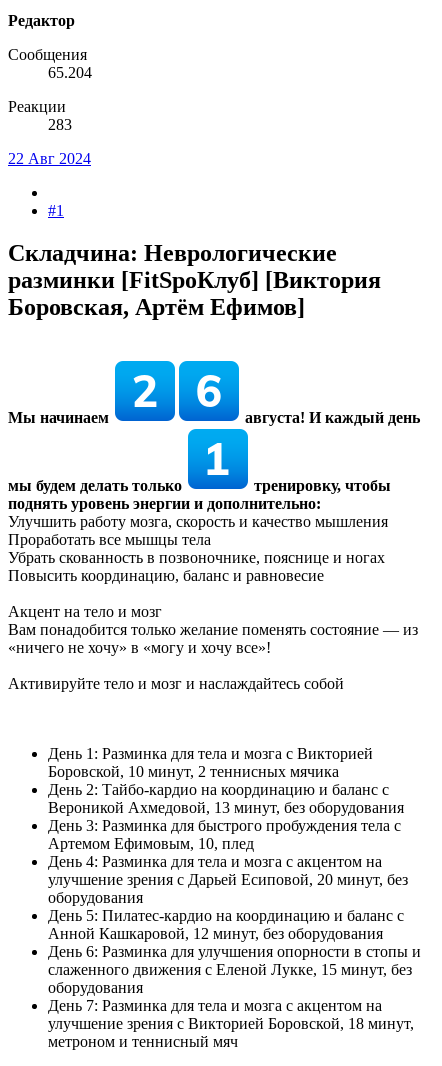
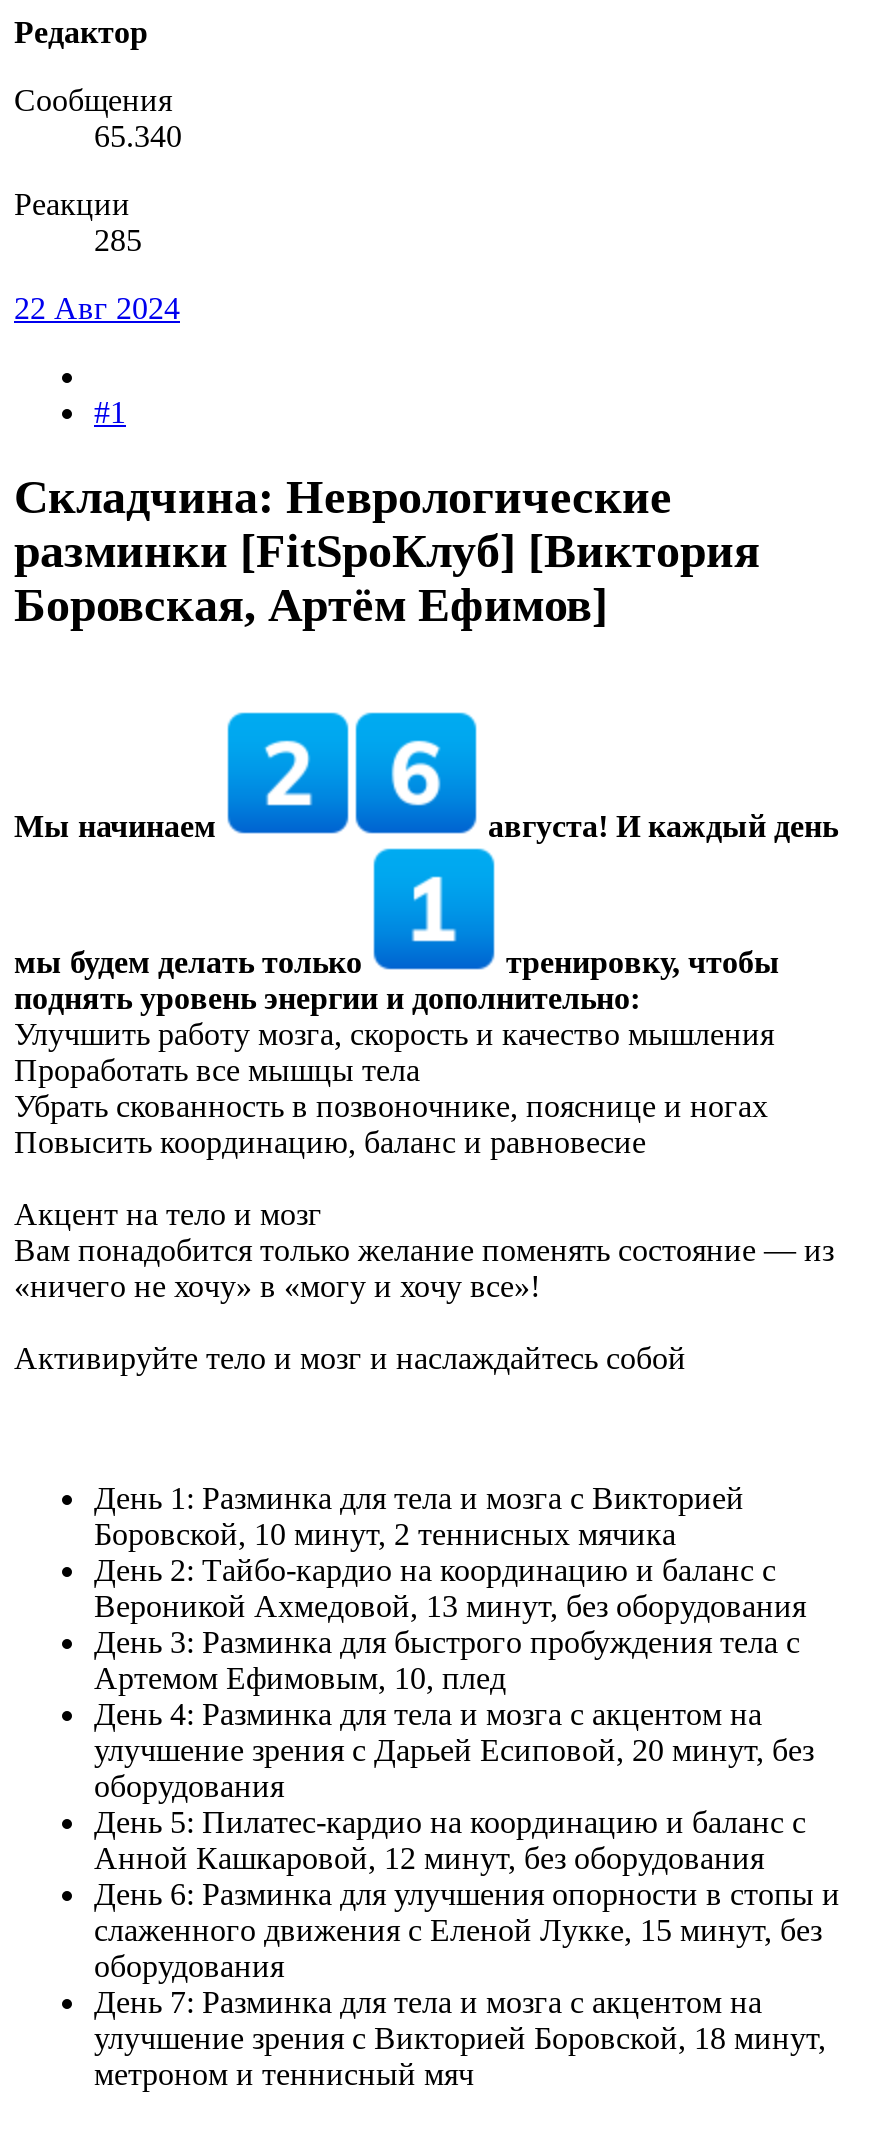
- 65.204
+ 65.340

- 283
+ 285
